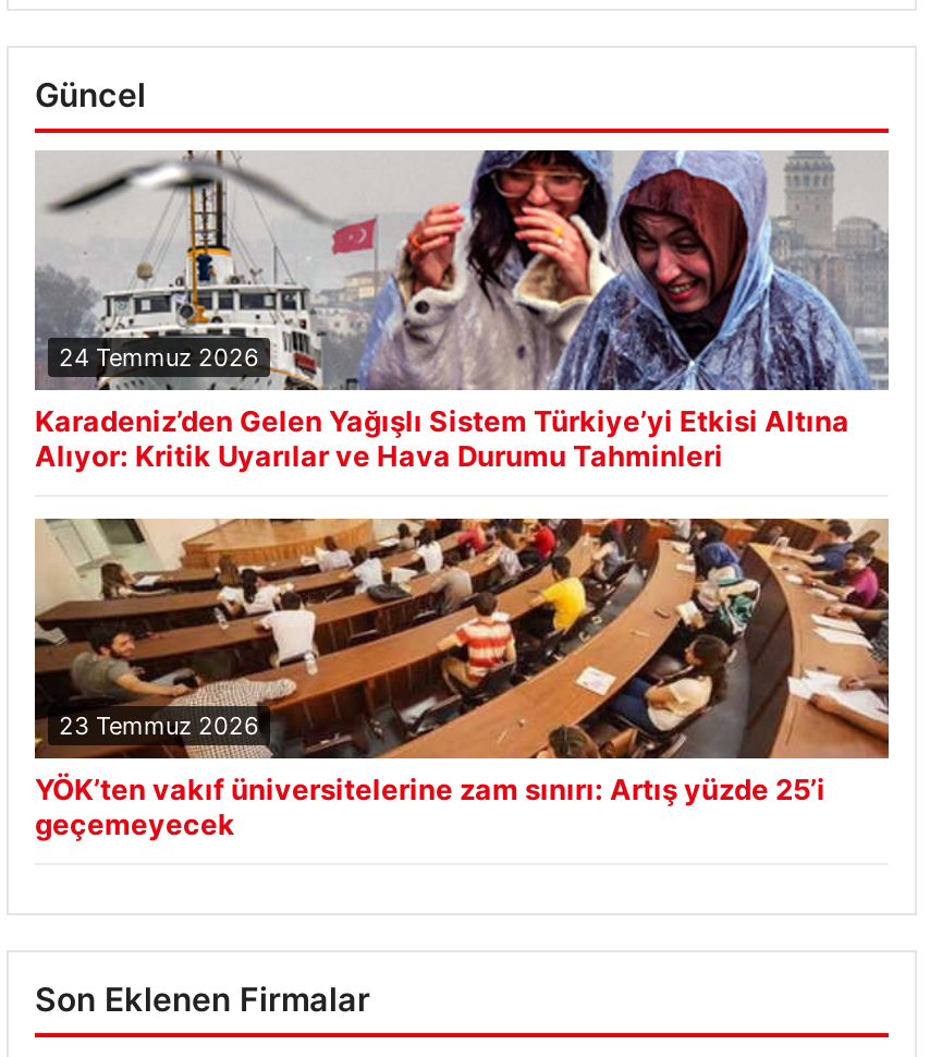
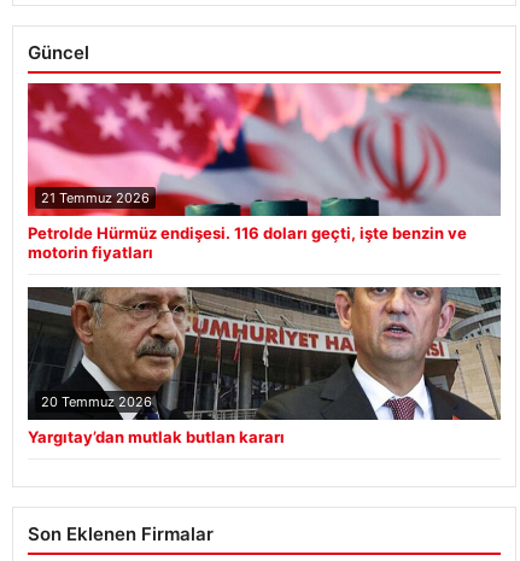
- [image]
- 24 Temmuz 2026
+ [image]
+ 21 Temmuz 2026

- Karadeniz’den Gelen Yağışlı Sistem Türkiye’yi Etkisi Altına
- Alıyor: Kritik Uyarılar ve Hava Durumu Tahminleri
+ Petrolde Hürmüz endişesi. 116 doları geçti, işte benzin ve
+ motorin fiyatları

- [image]
- 23 Temmuz 2026
+ [image]
+ 20 Temmuz 2026

- YÖK’ten vakıf üniversitelerine zam sınırı: Artış yüzde 25’i
- geçemeyecek
+ Yargıtay’dan mutlak butlan kararı
